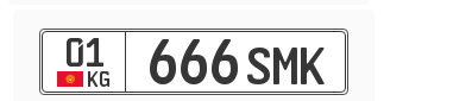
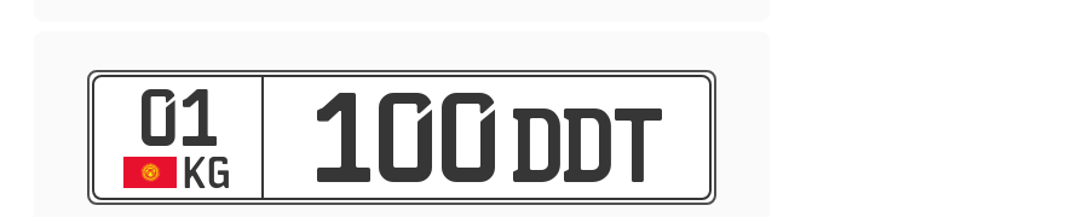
- 666 SMK
+ 100 DDT
